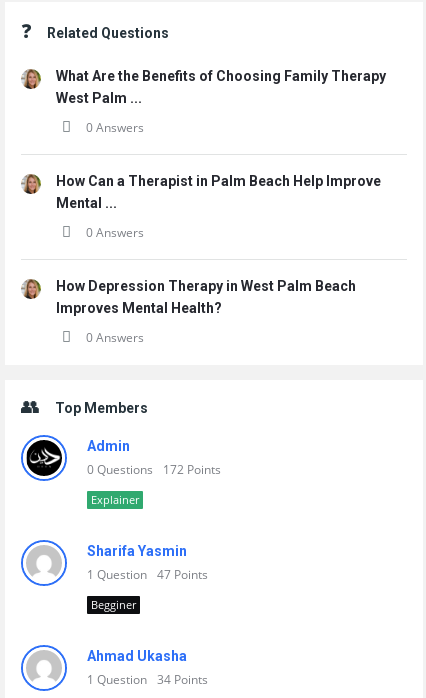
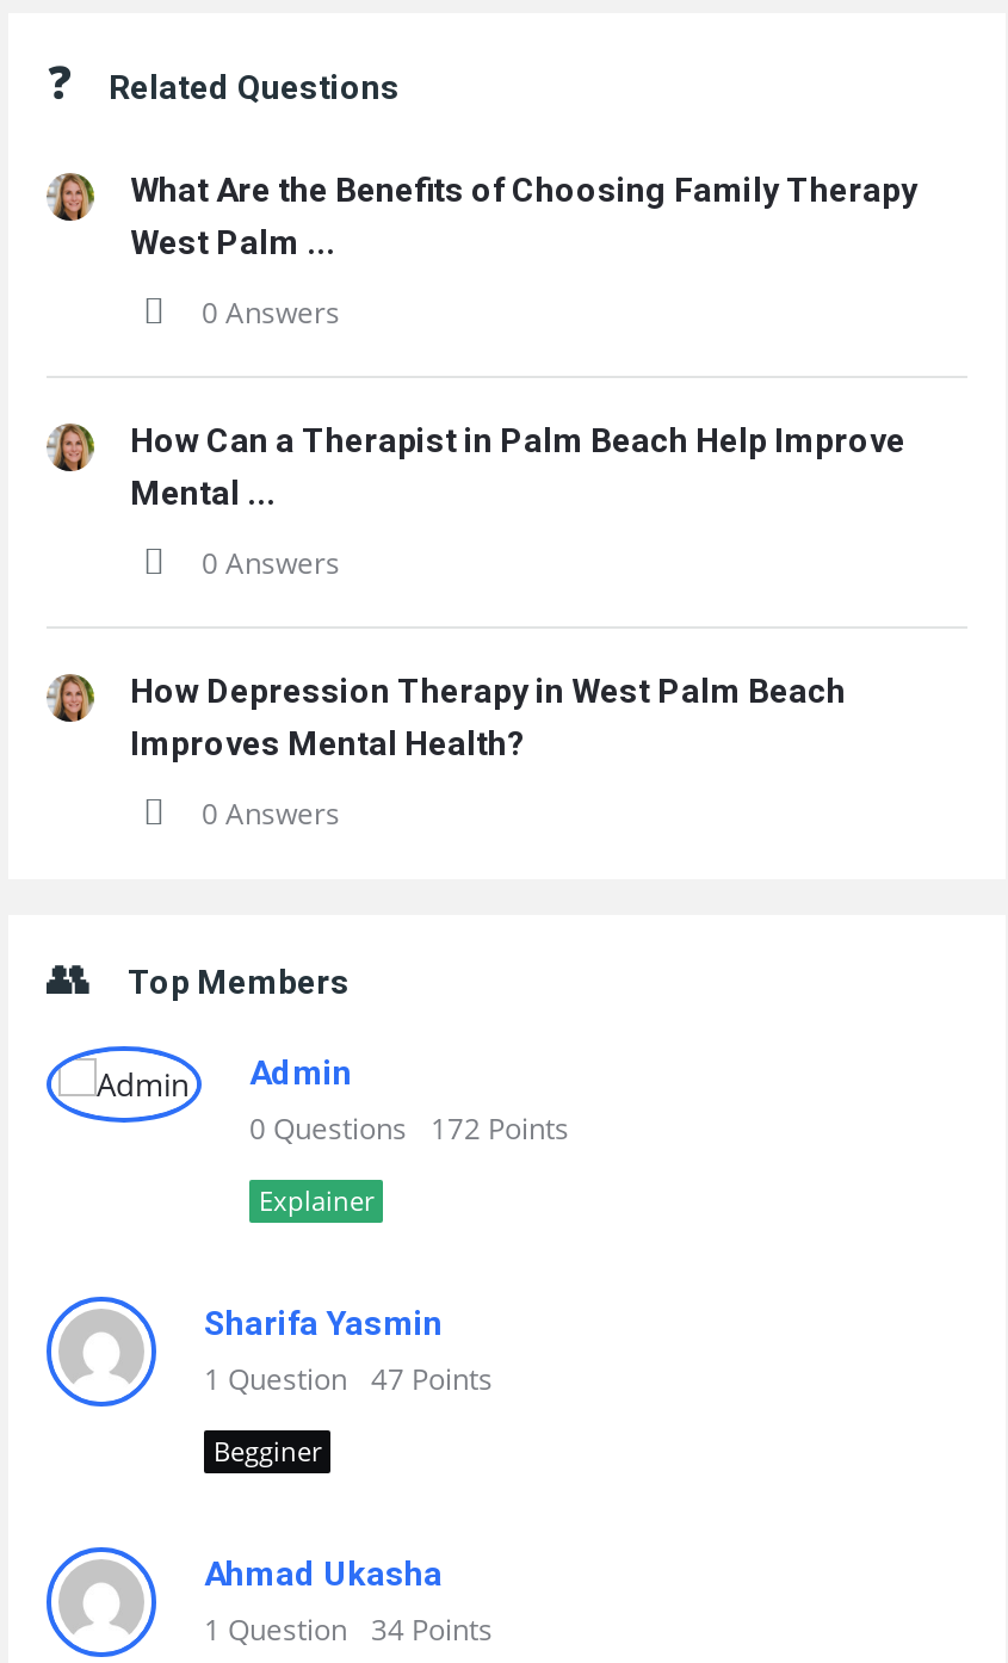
- [image]
+ [image]
